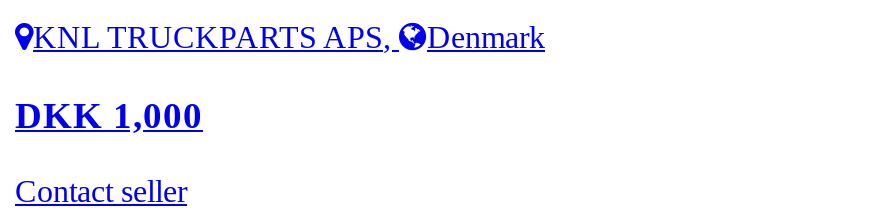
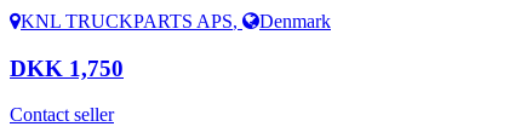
- DKK 1,000
+ DKK 1,750
